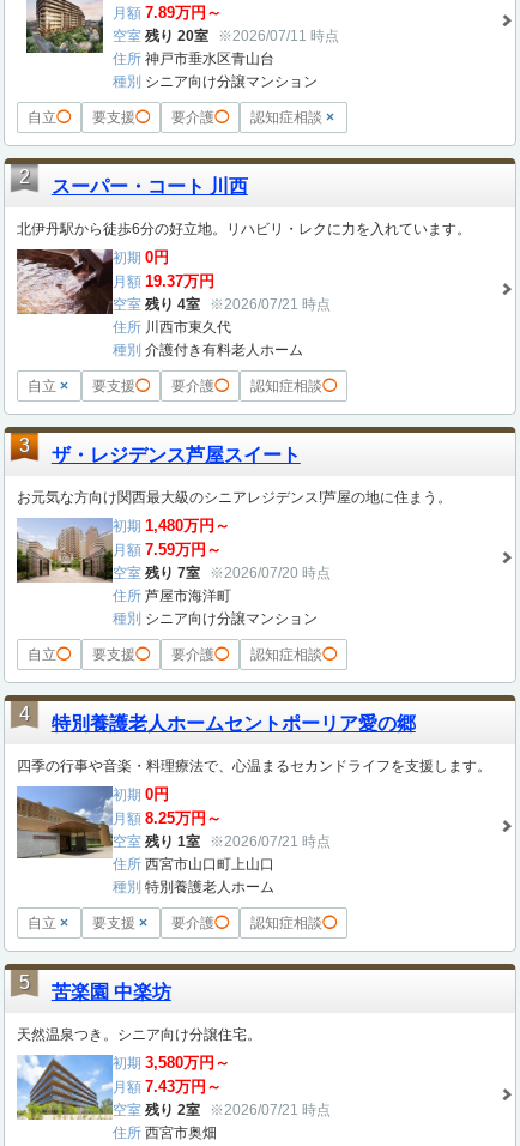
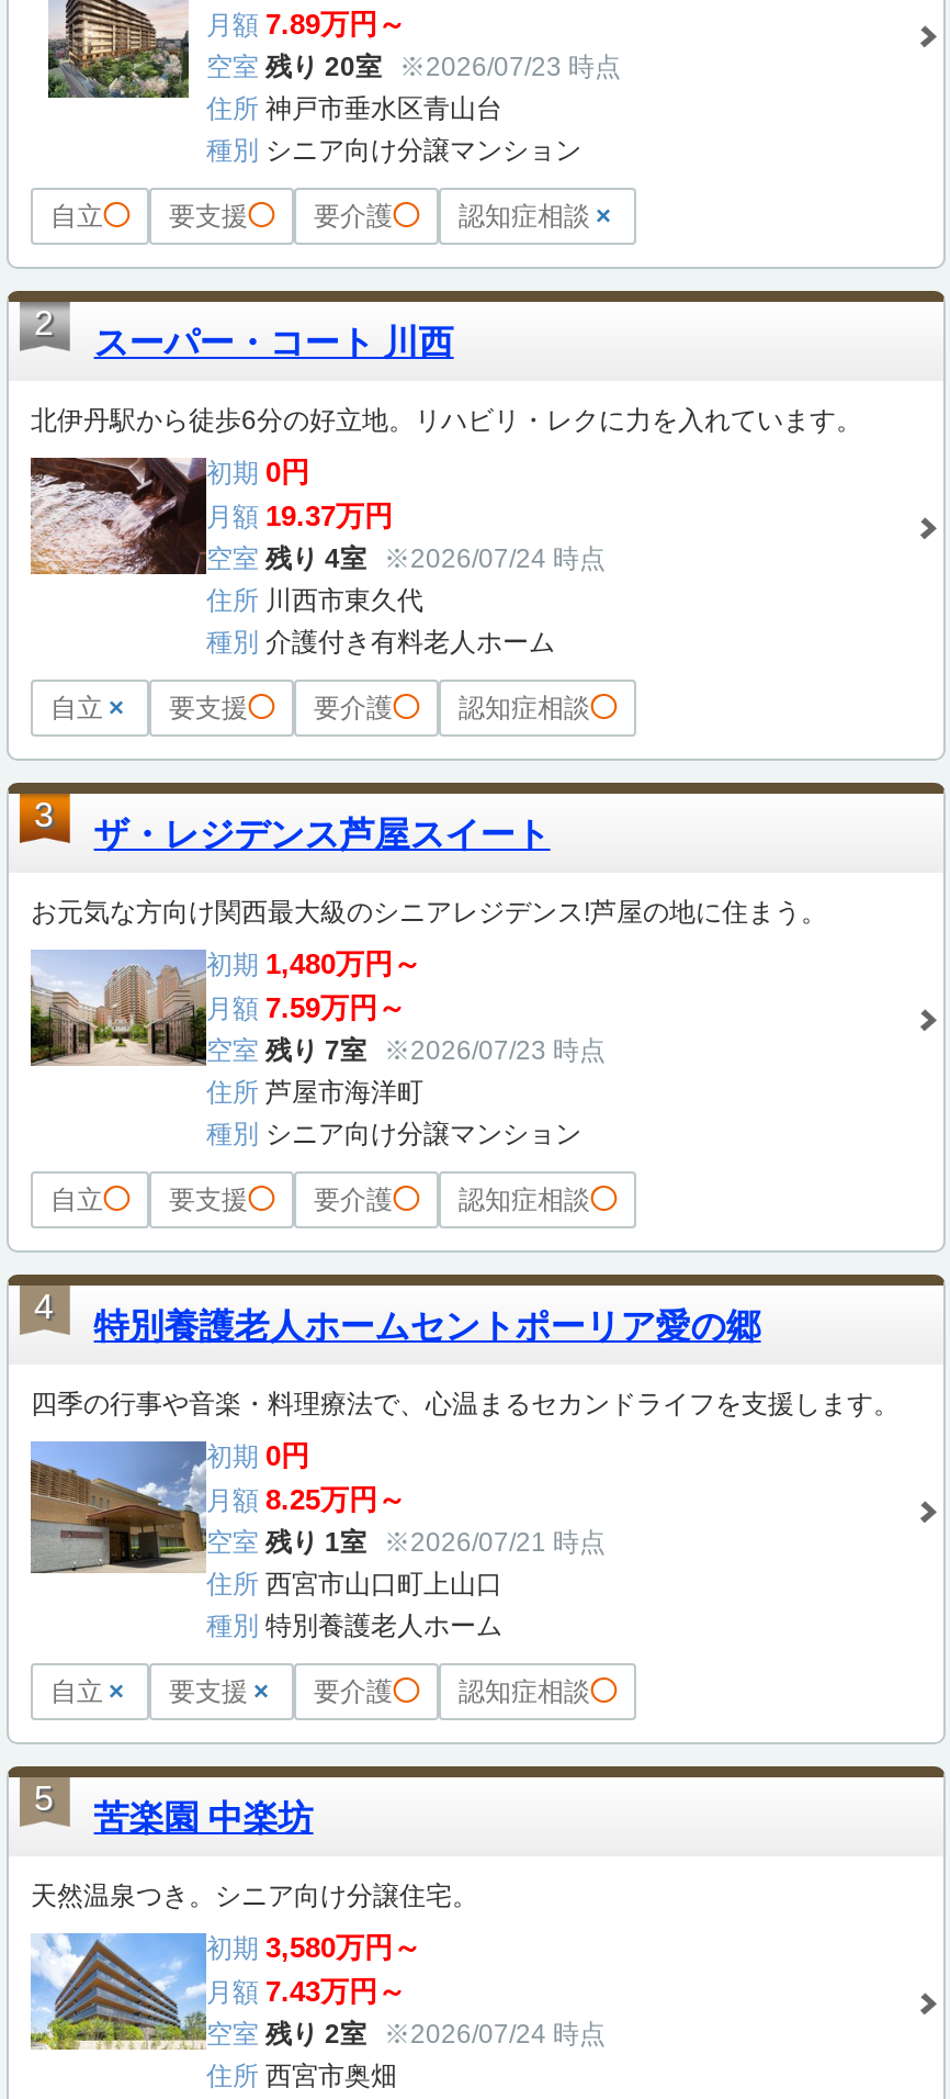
- 空室 残り 20室 ※2026/07/11 時点
+ 空室 残り 20室 ※2026/07/23 時点

- 空室 残り 4室 ※2026/07/21 時点
+ 空室 残り 4室 ※2026/07/24 時点

- 空室 残り 7室 ※2026/07/20 時点
+ 空室 残り 7室 ※2026/07/23 時点

- 空室 残り 2室 ※2026/07/21 時点
+ 空室 残り 2室 ※2026/07/24 時点
